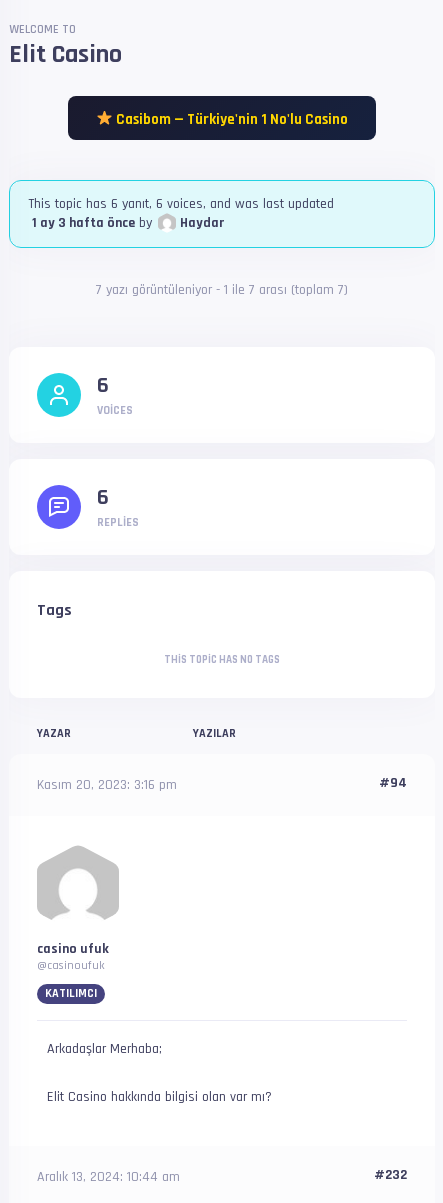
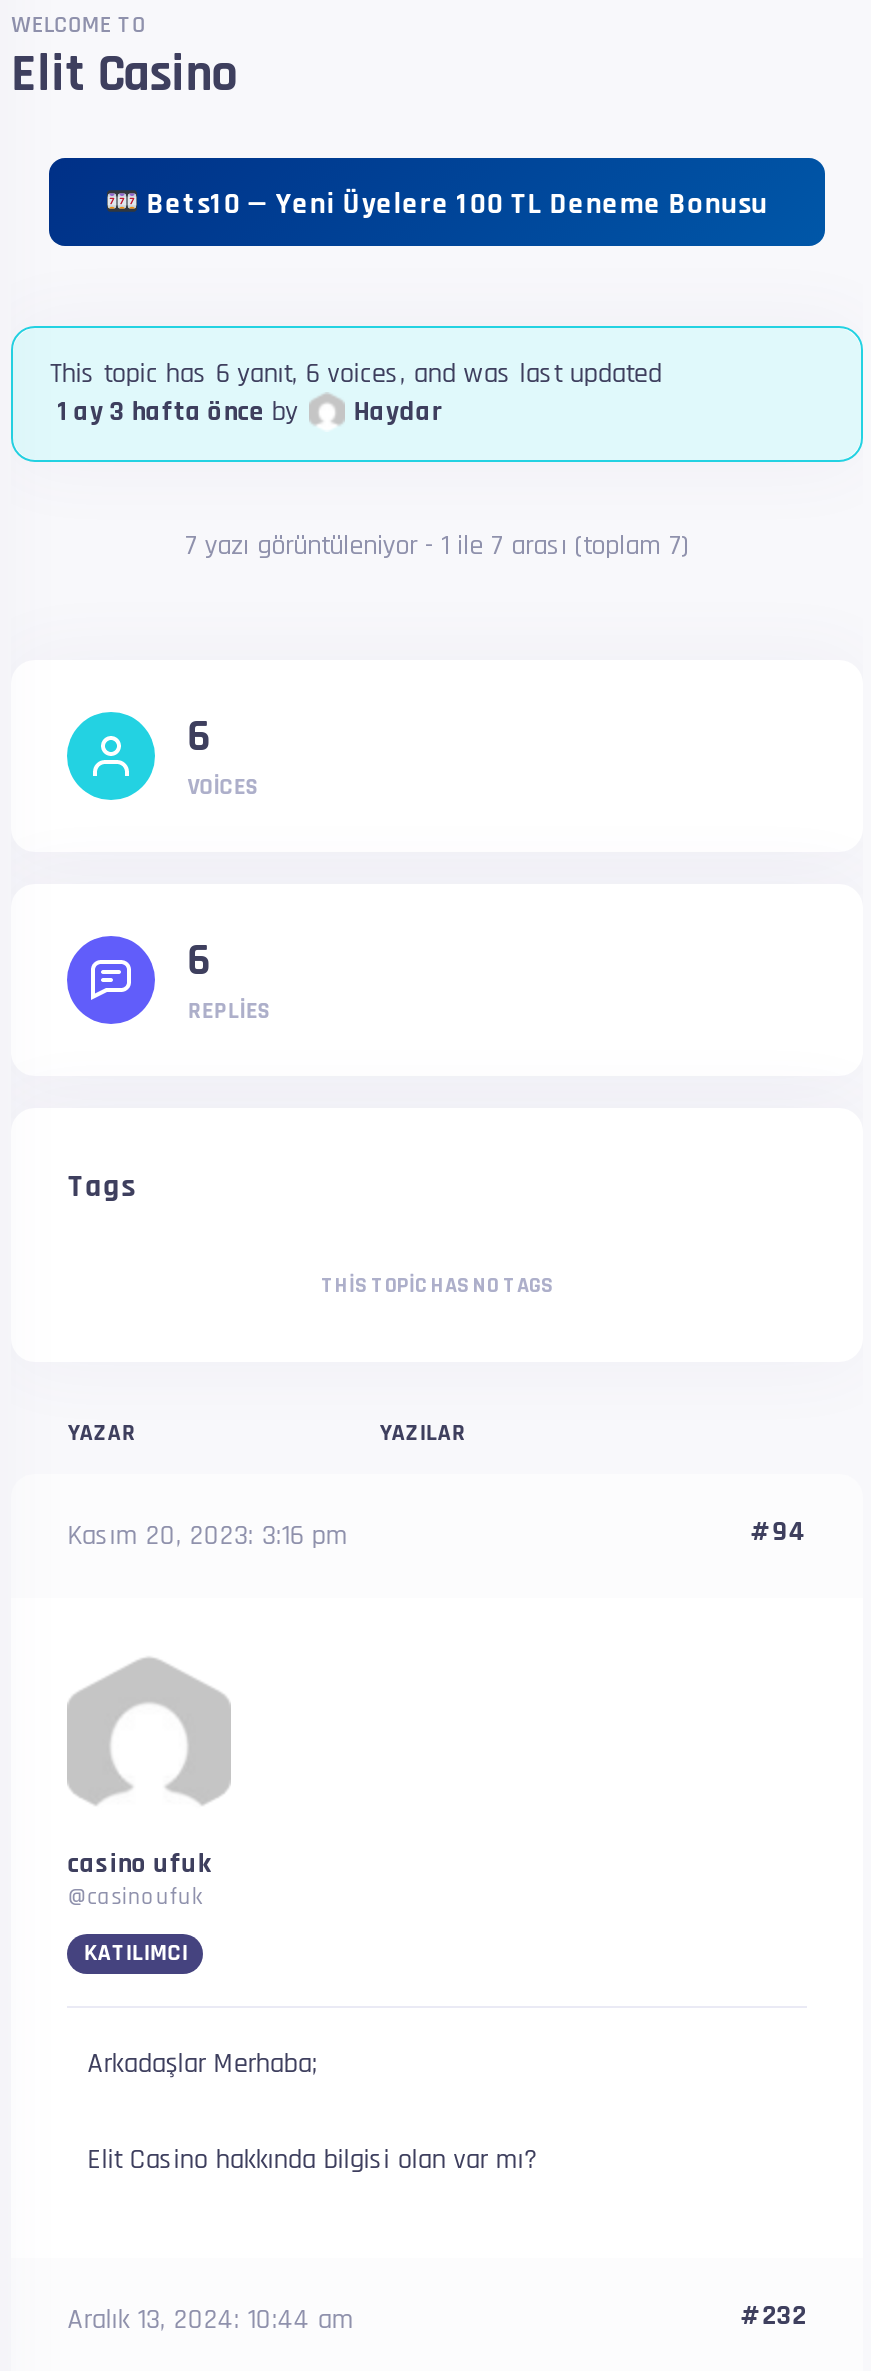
- Casibom — Türkiye'nin 1 No'lu Casino
+ Bets10 — Yeni Üyelere 100 TL Deneme Bonusu
